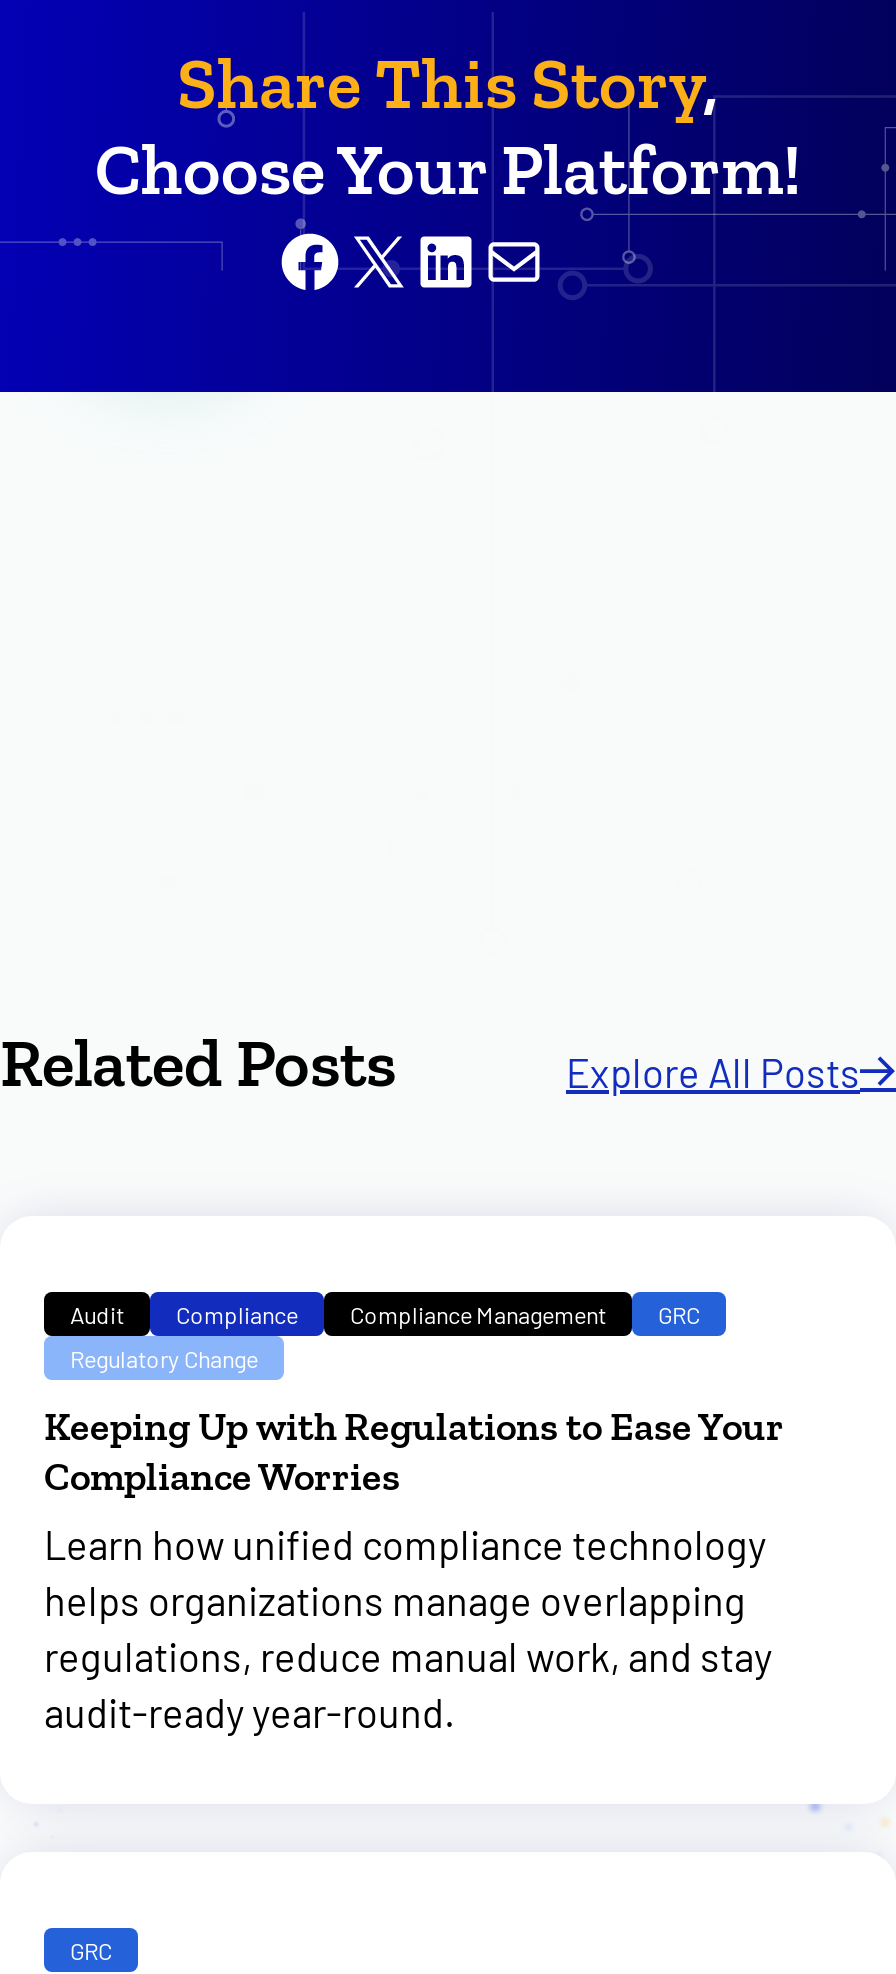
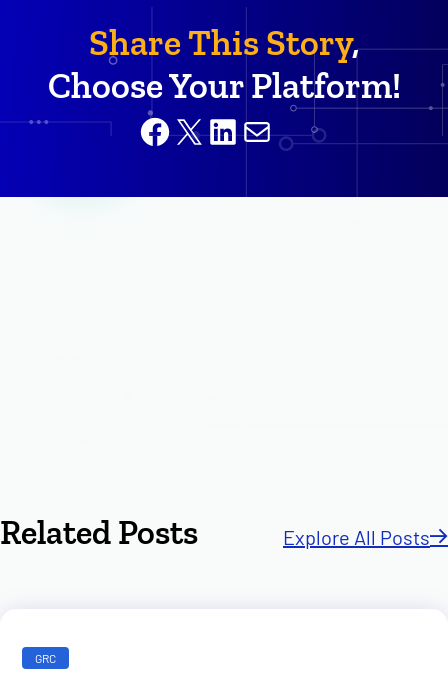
- Audit
- Compliance
- Compliance Management
- GRC
- Regulatory Change
- Keeping Up with Regulations to Ease Your
- Compliance Worries
- Learn how unified compliance technology
- helps organizations manage overlapping
- regulations, reduce manual work, and stay
- audit-ready year-round.
